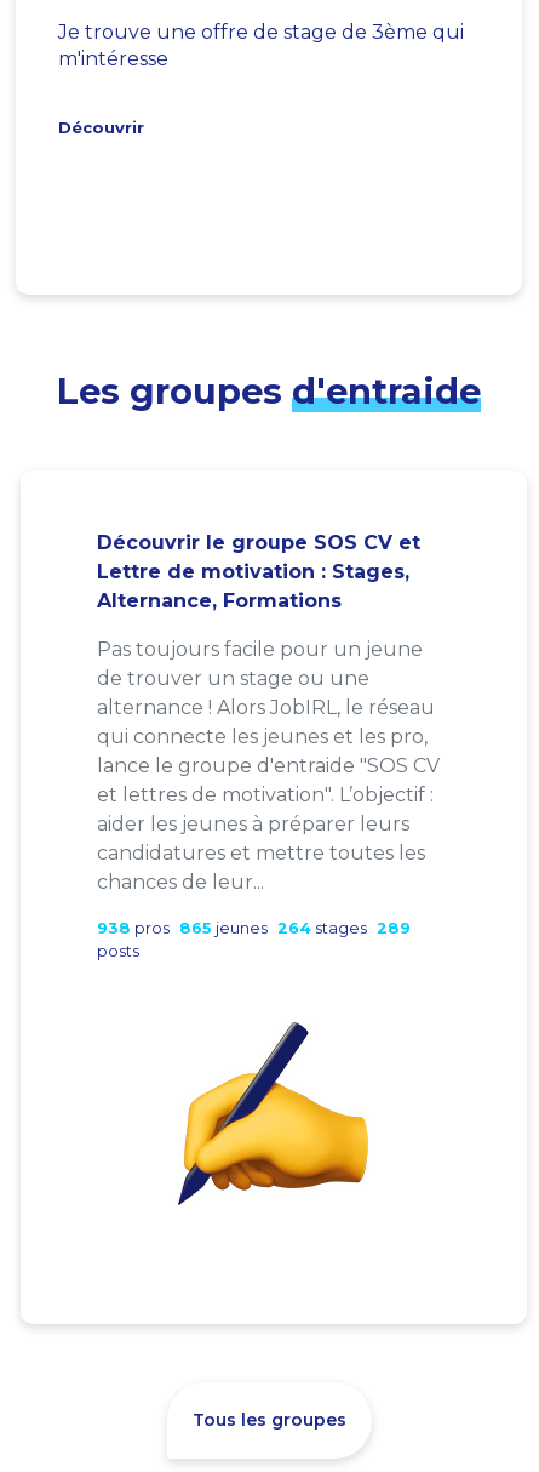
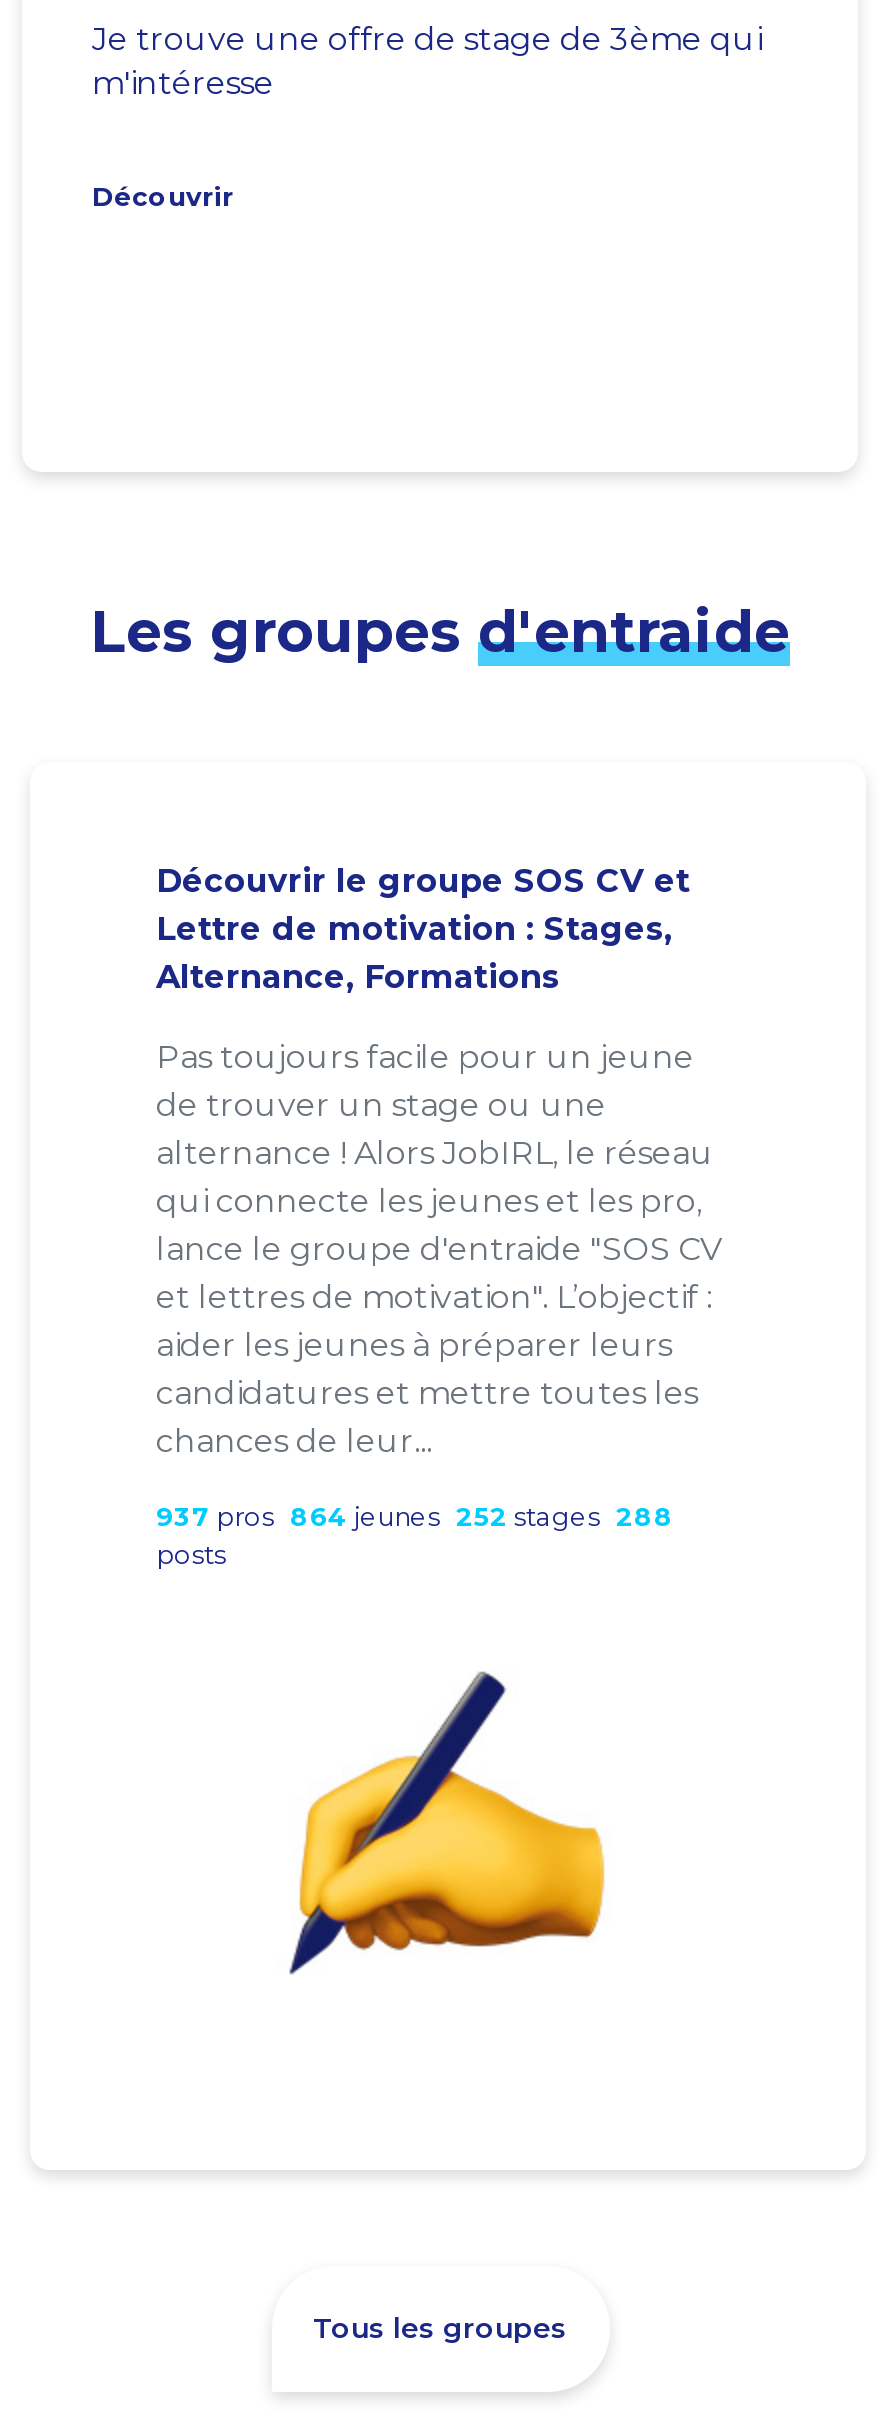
- 938 pros 865 jeunes 264 stages 289
+ 937 pros 864 jeunes 252 stages 288
